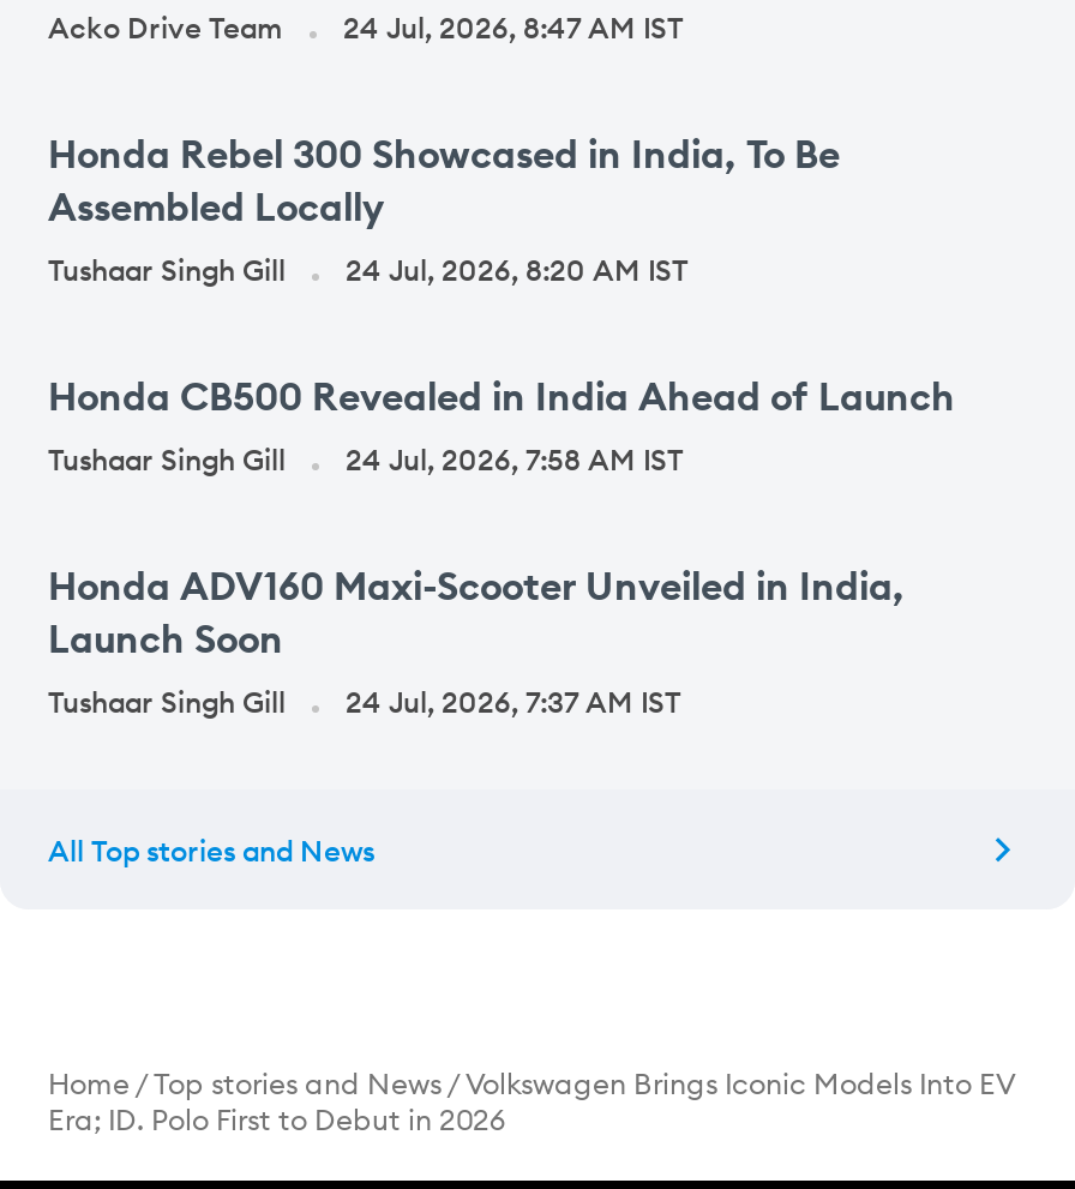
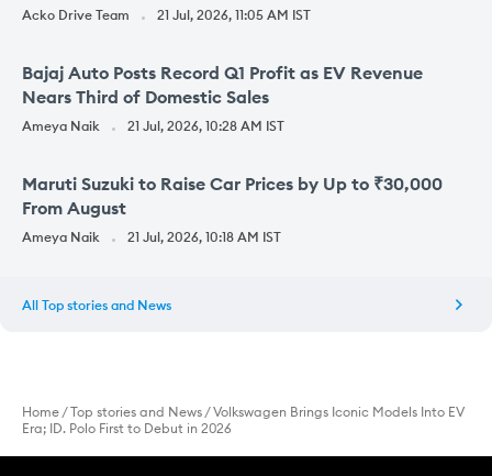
- 24 Jul, 2026, 8:47 AM IST
- Honda Rebel 300 Showcased in India, To Be
- Assembled Locally
- Tushaar Singh Gill
- 24 Jul, 2026, 8:20 AM IST
- Honda CB500 Revealed in India Ahead of Launch
- Tushaar Singh Gill
- 24 Jul, 2026, 7:58 AM IST
- Honda ADV160 Maxi-Scooter Unveiled in India,
- Launch Soon
- Tushaar Singh Gill
- 24 Jul, 2026, 7:37 AM IST
+ 21 Jul, 2026, 11:05 AM IST
+ Bajaj Auto Posts Record Q1 Profit as EV Revenue
+ Nears Third of Domestic Sales
+ Ameya Naik
+ 21 Jul, 2026, 10:28 AM IST
+ Maruti Suzuki to Raise Car Prices by Up to ₹30,000
+ From August
+ Ameya Naik
+ 21 Jul, 2026, 10:18 AM IST
